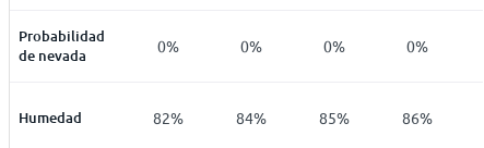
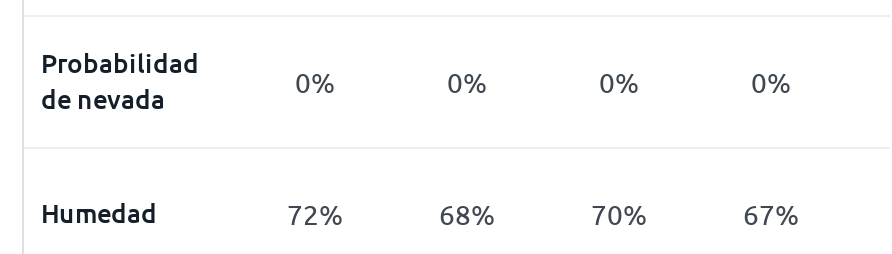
- 82%
+ 72%

- 84%
+ 68%

- 85%
+ 70%

- 86%
+ 67%
